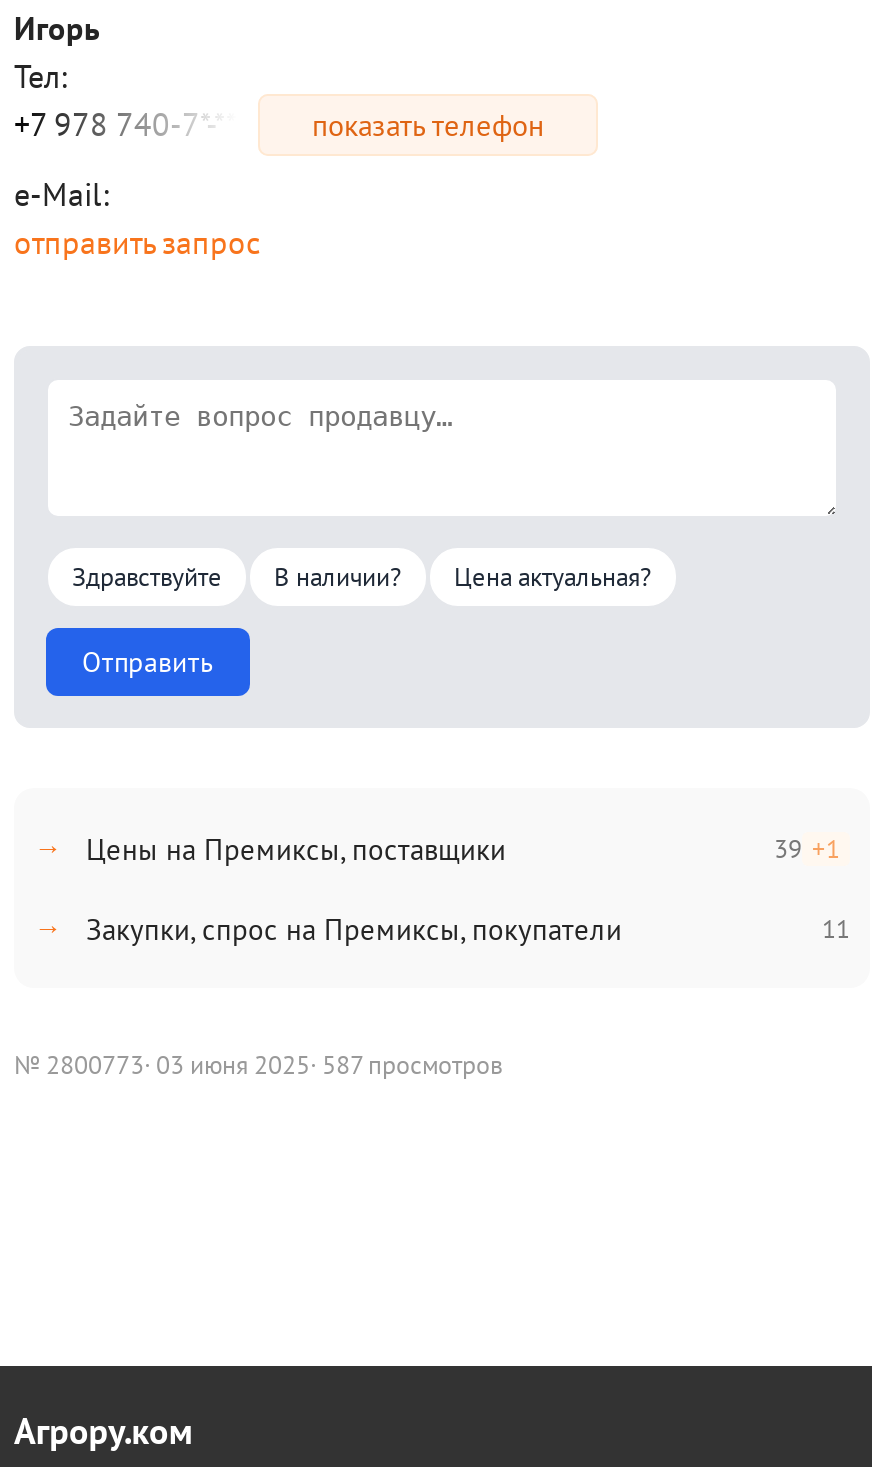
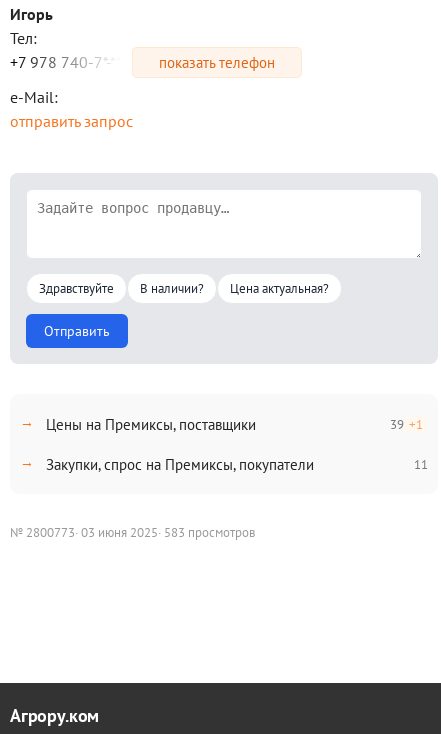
- № 2800773 · 03 июня 2025 · 587 просмотров
+ № 2800773 · 03 июня 2025 · 583 просмотров
